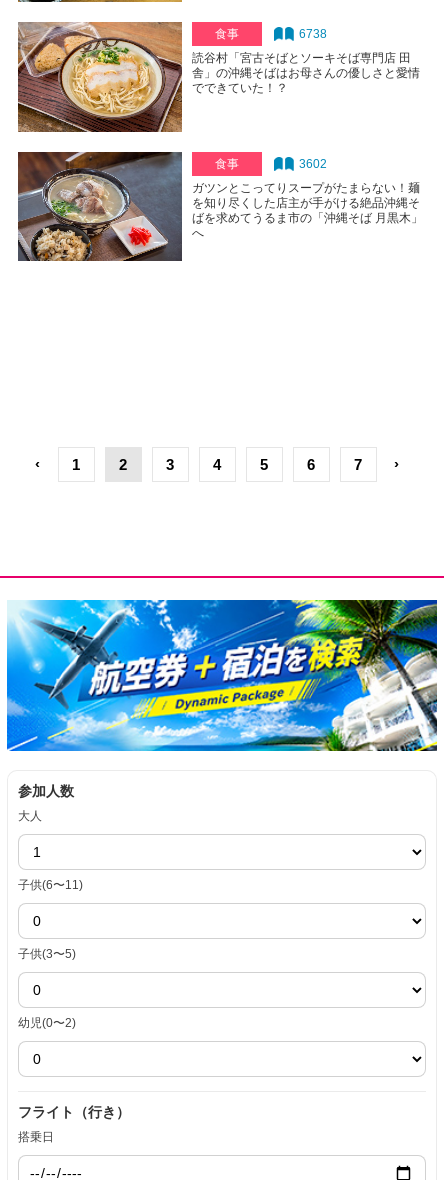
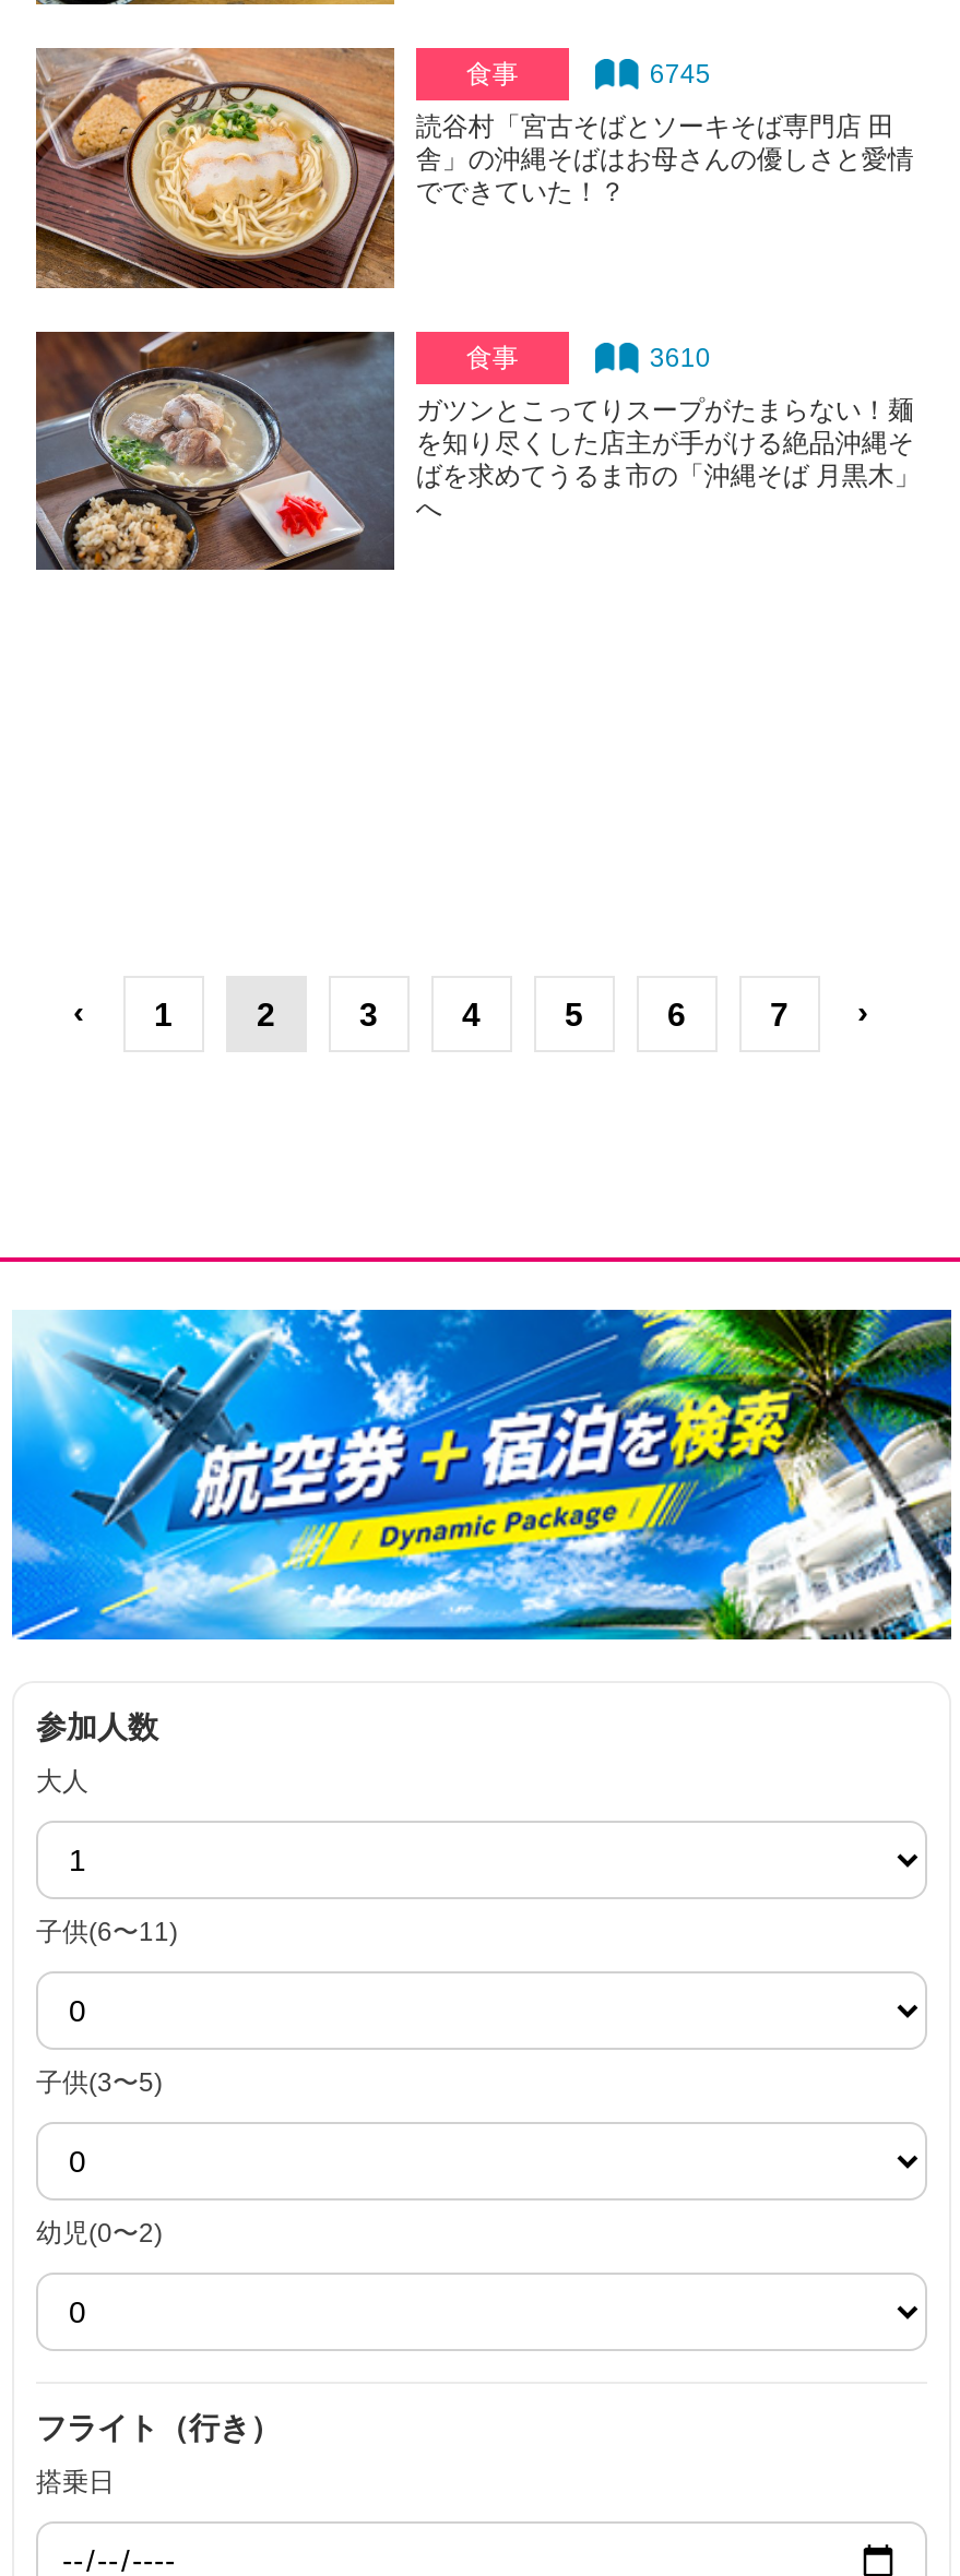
- 6738
+ 6745

- 3602
+ 3610
